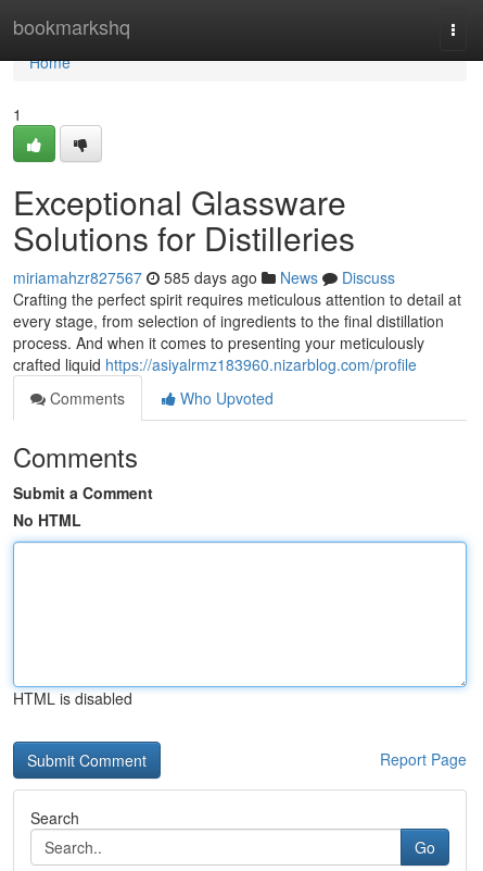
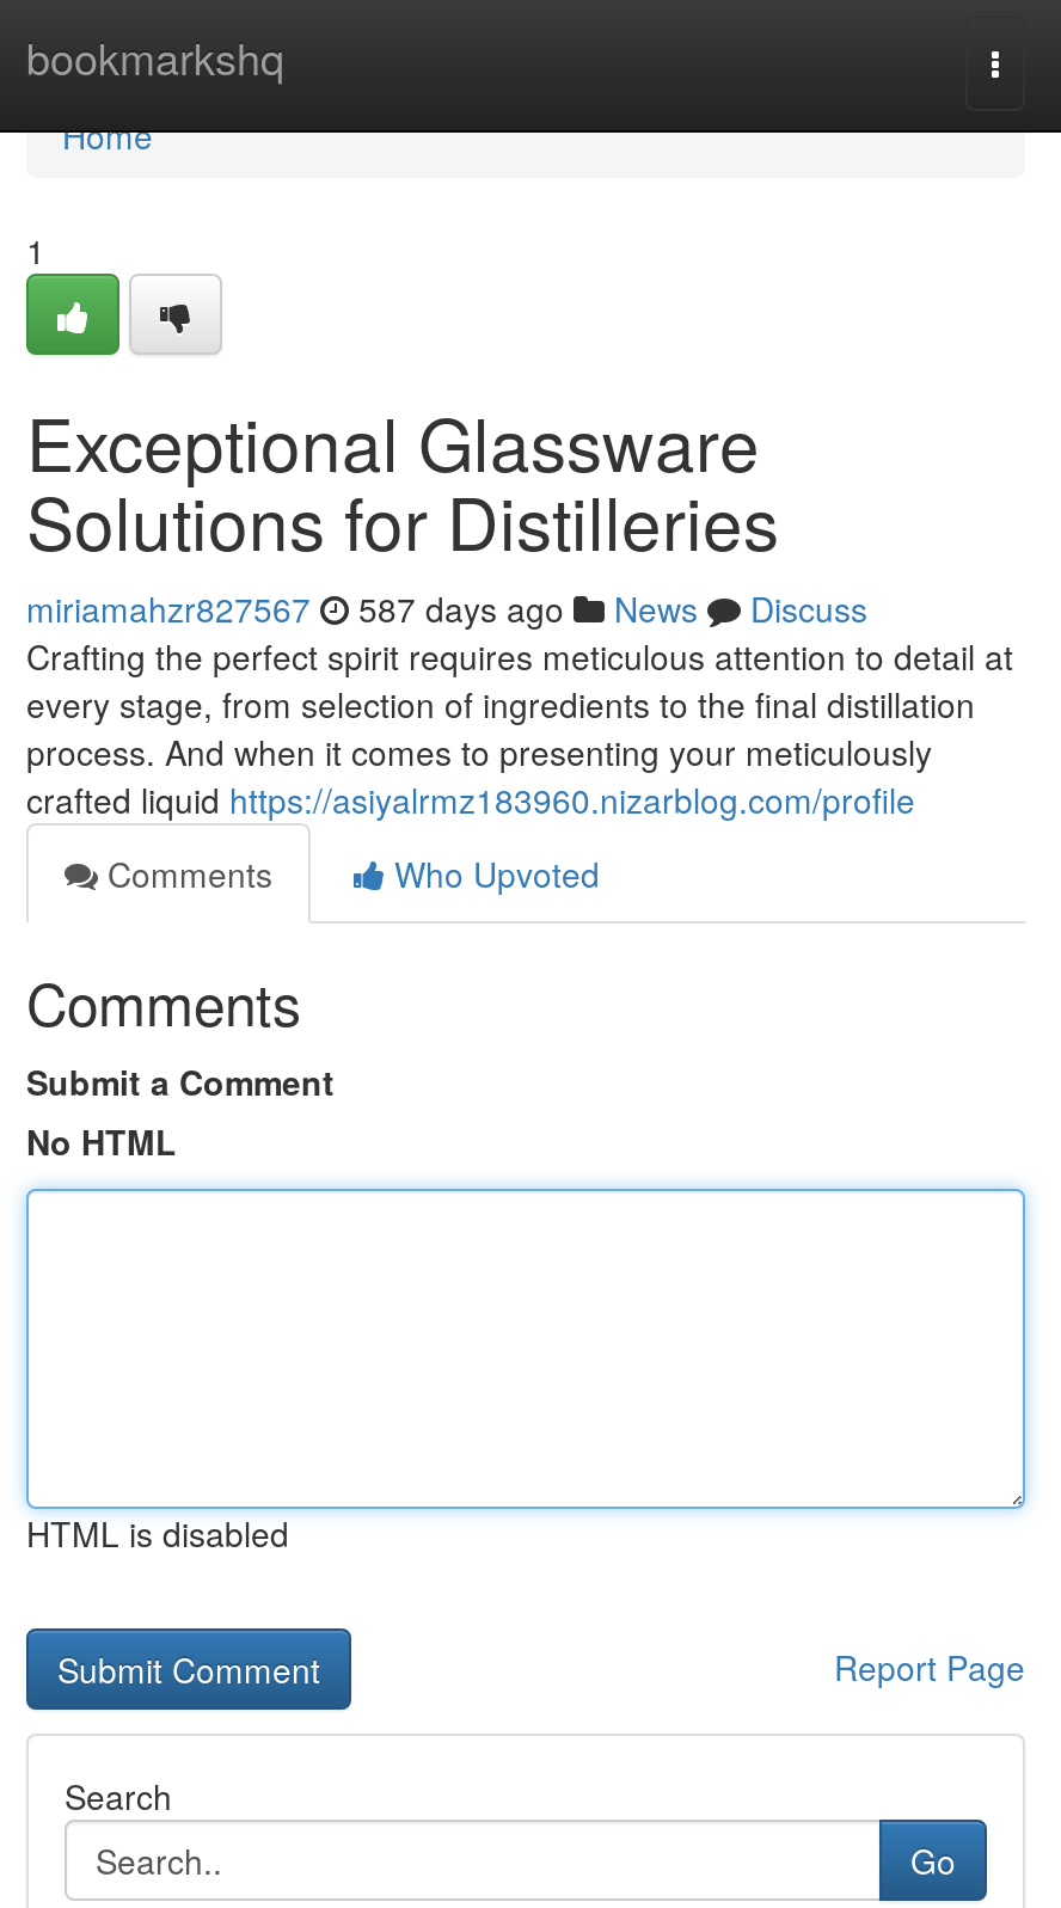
- miriamahzr827567 585 days ago News Discuss
+ miriamahzr827567 587 days ago News Discuss
